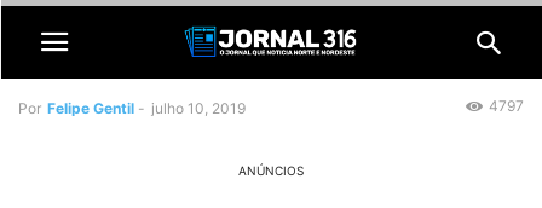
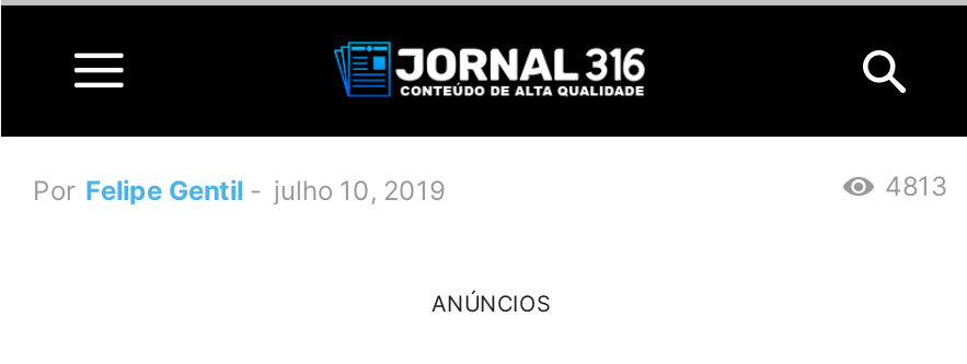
- 4797
+ 4813
